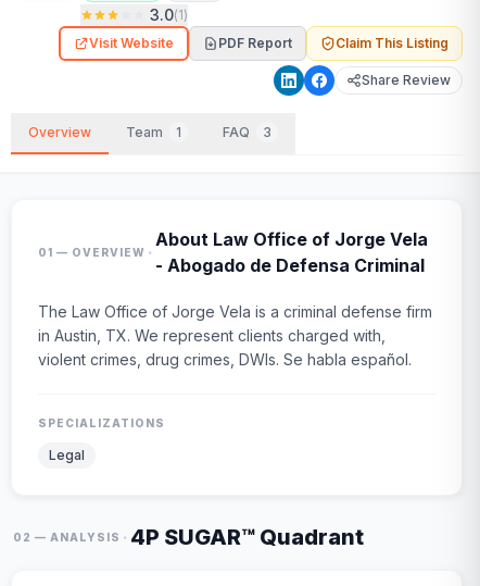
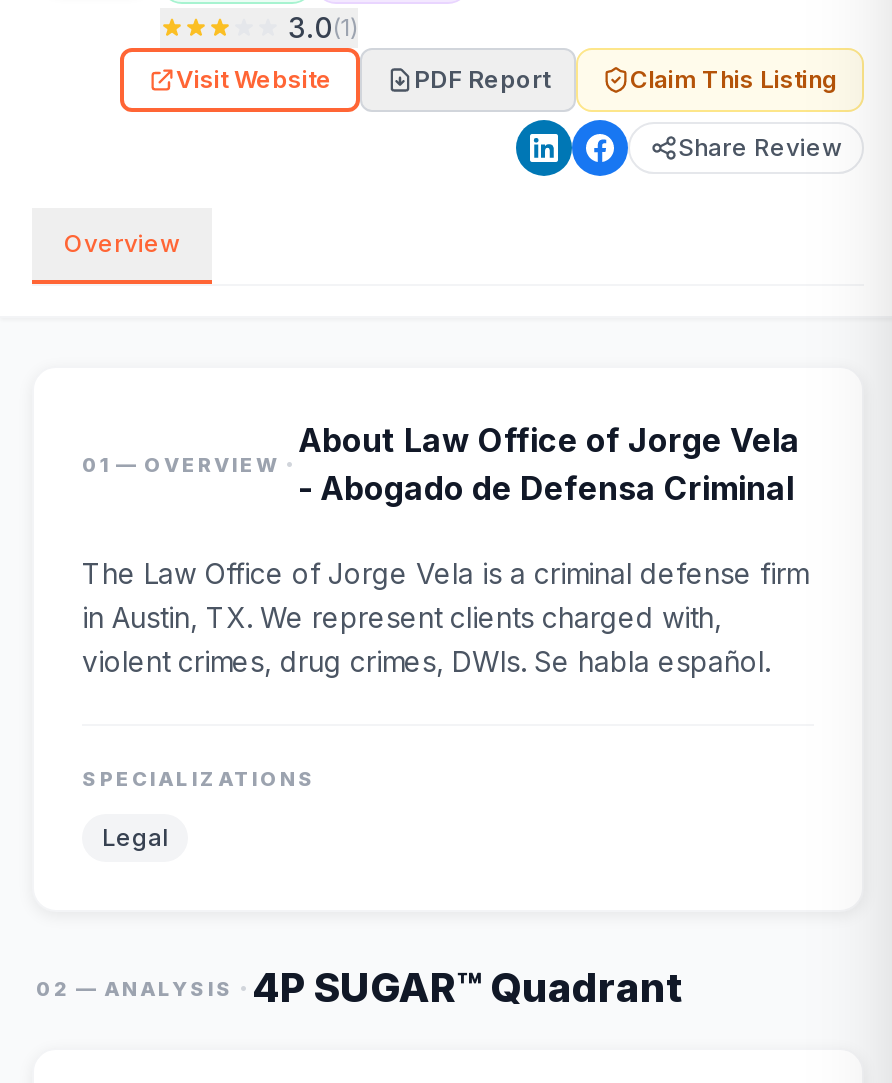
- Team
- 1
- FAQ
- 3
